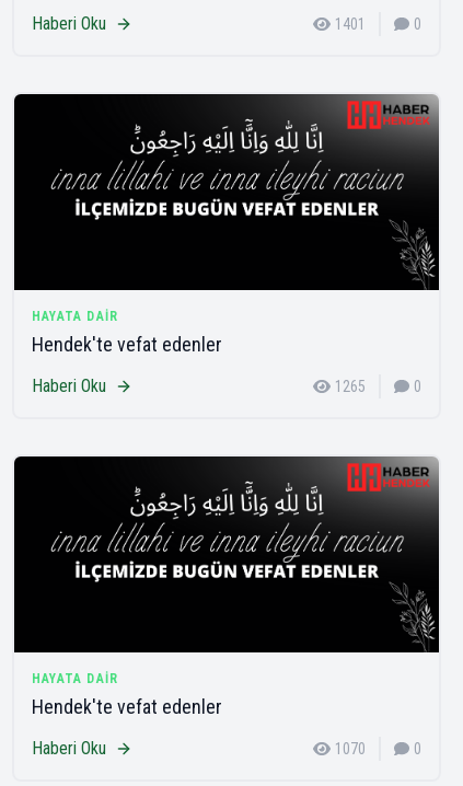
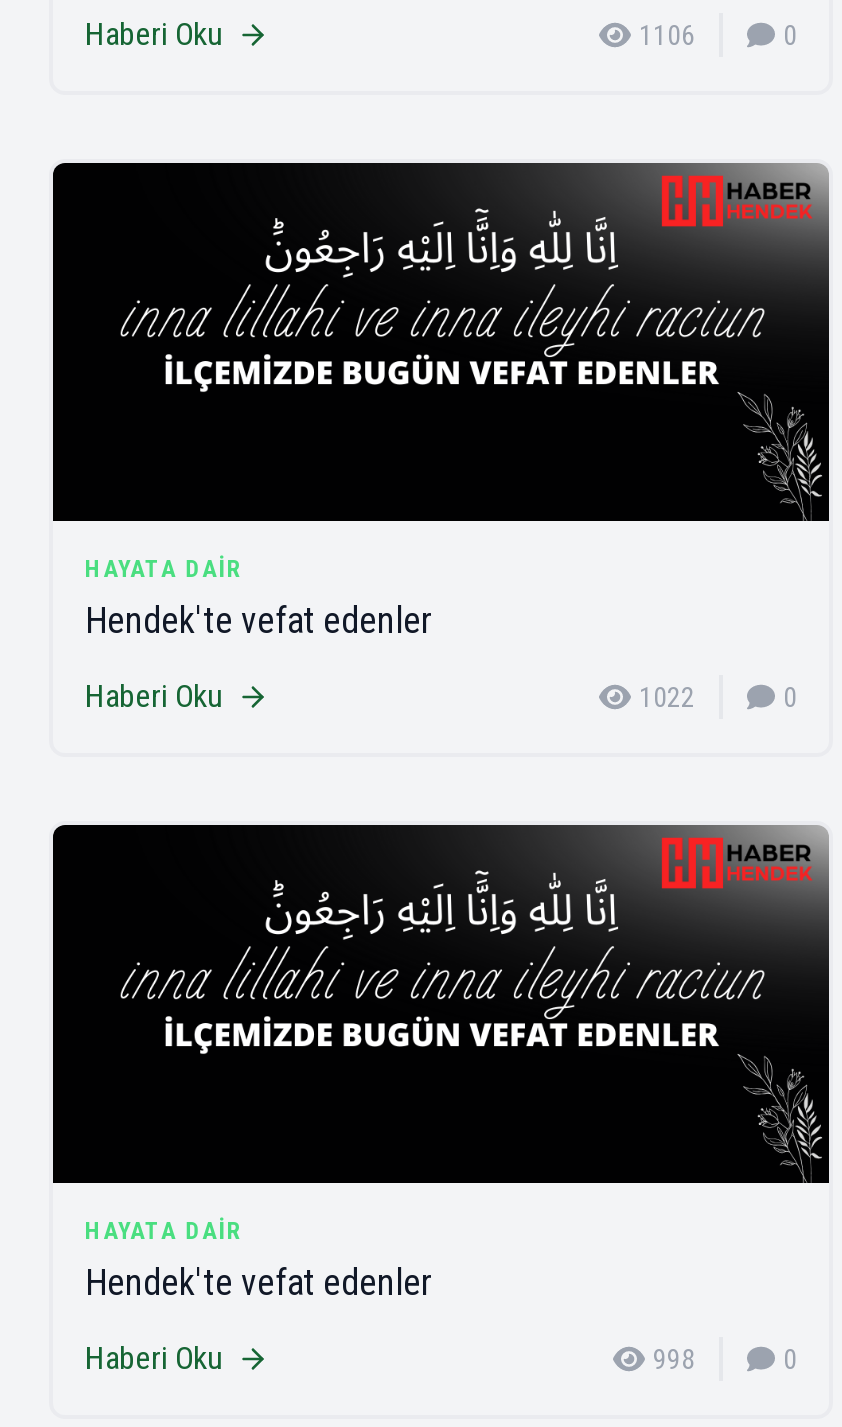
- 1401
+ 1106

- 1265
+ 1022

- 1070
+ 998
